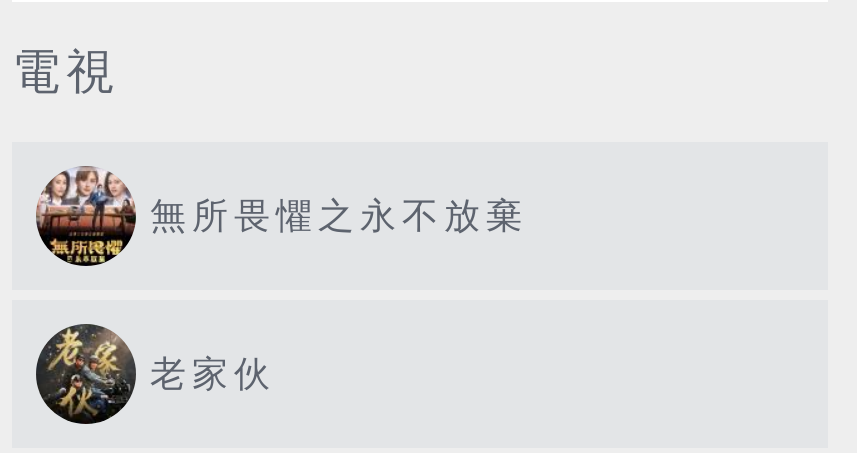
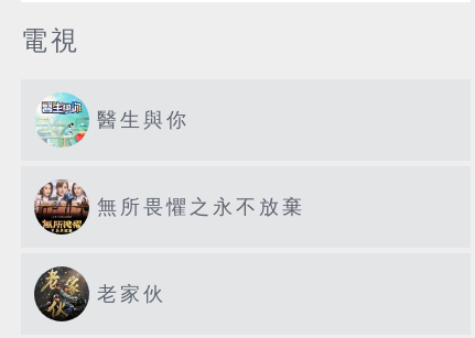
+ [image]
+ 醫生與你
